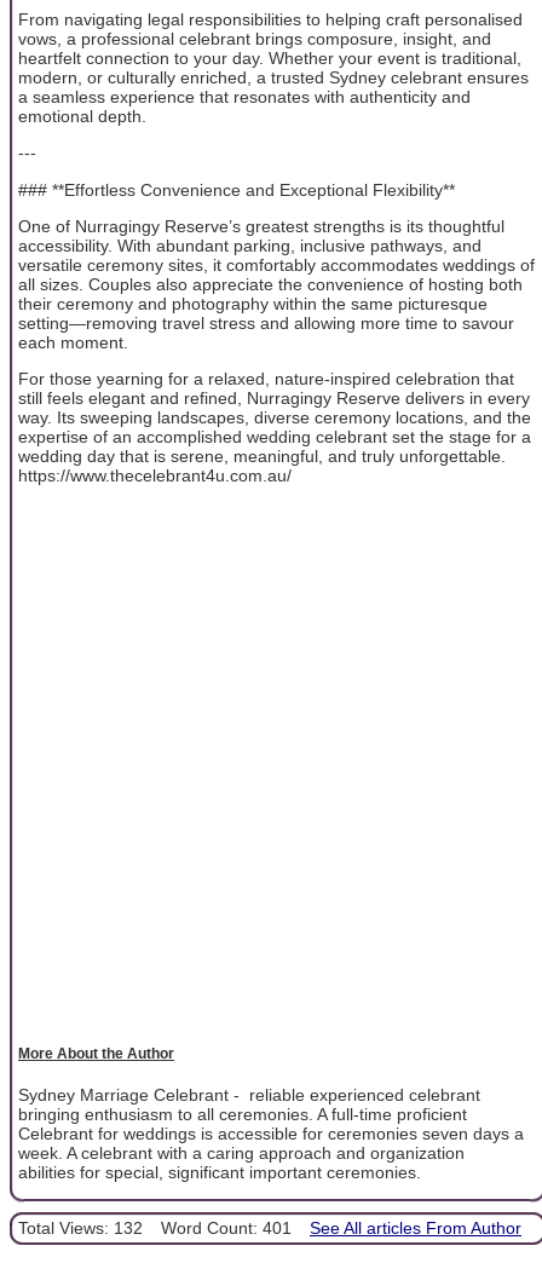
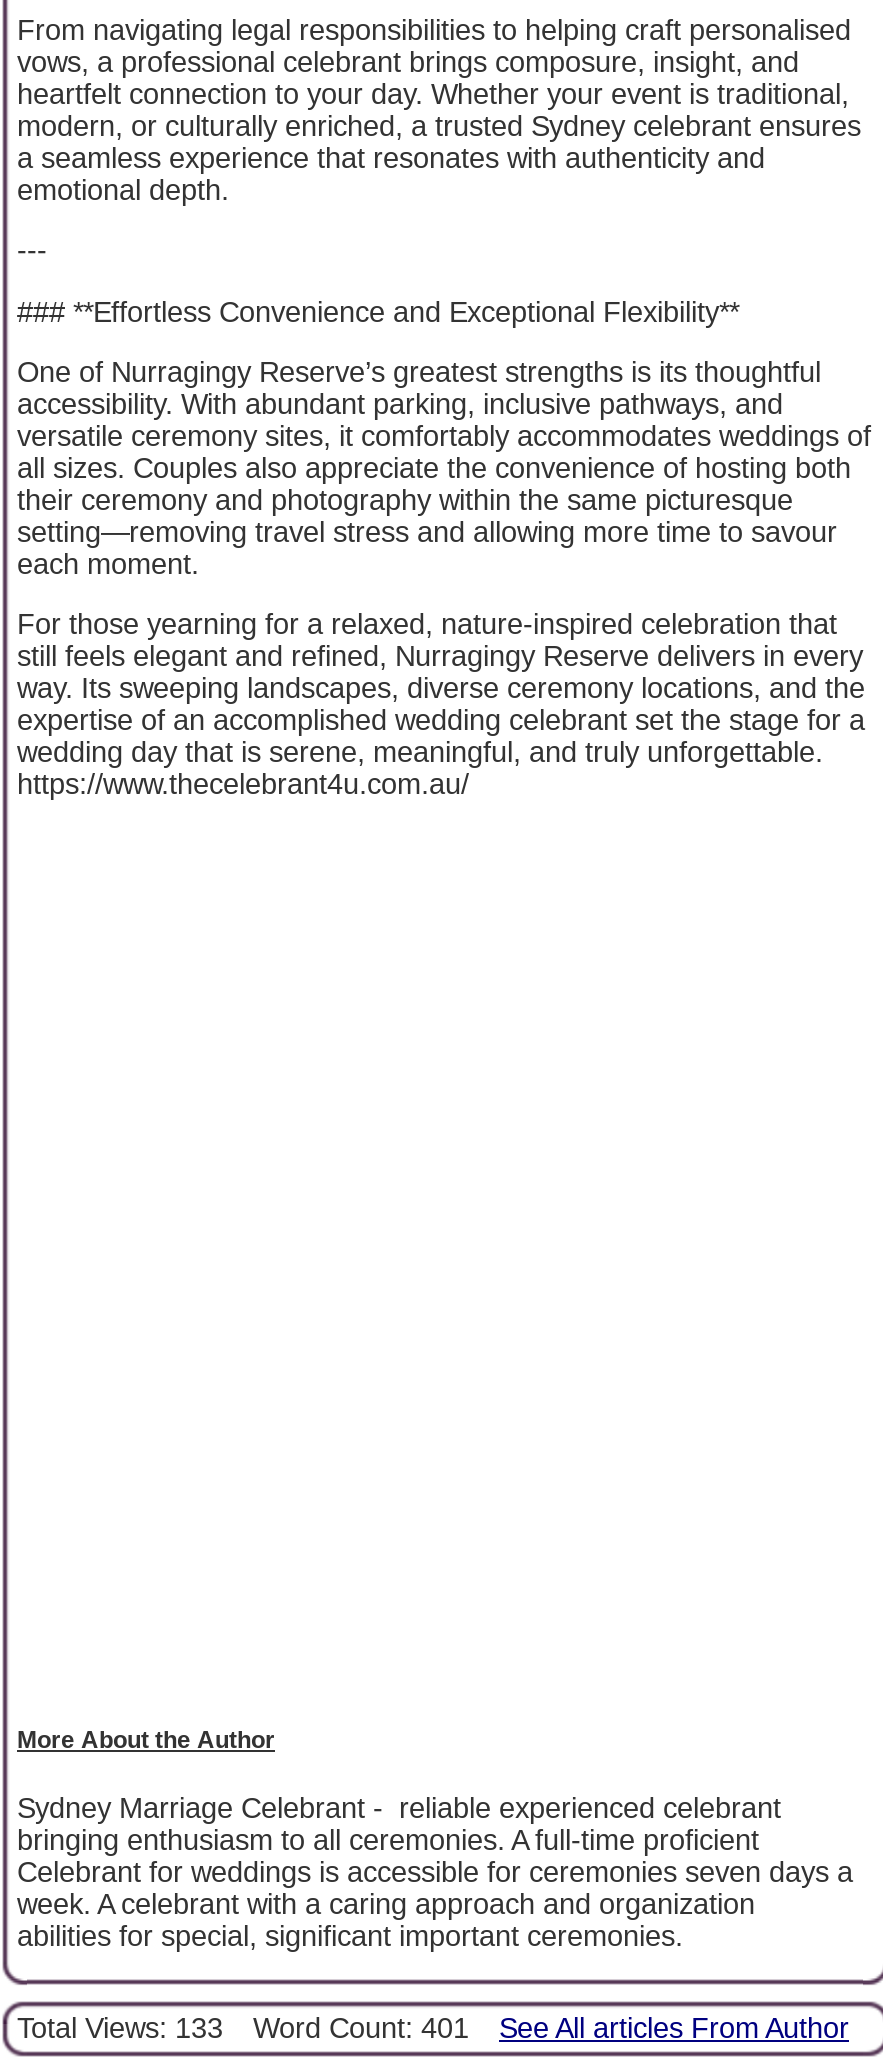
- Total Views: 132 Word Count: 401 See All articles From Author
+ Total Views: 133 Word Count: 401 See All articles From Author
